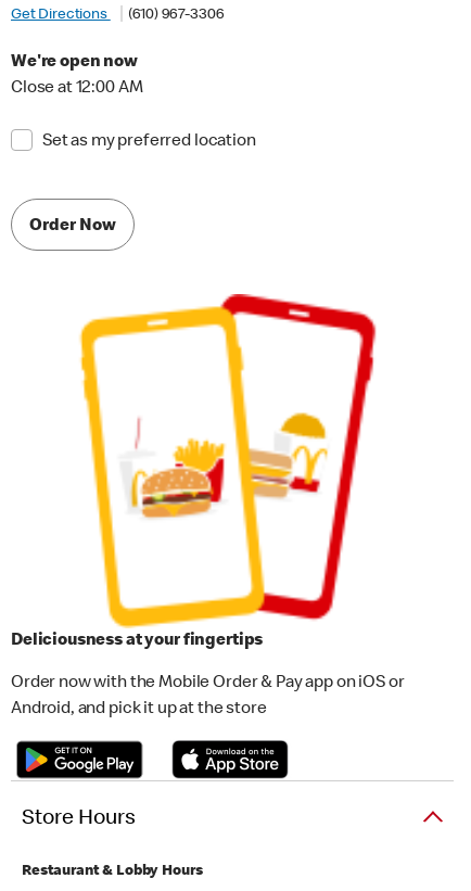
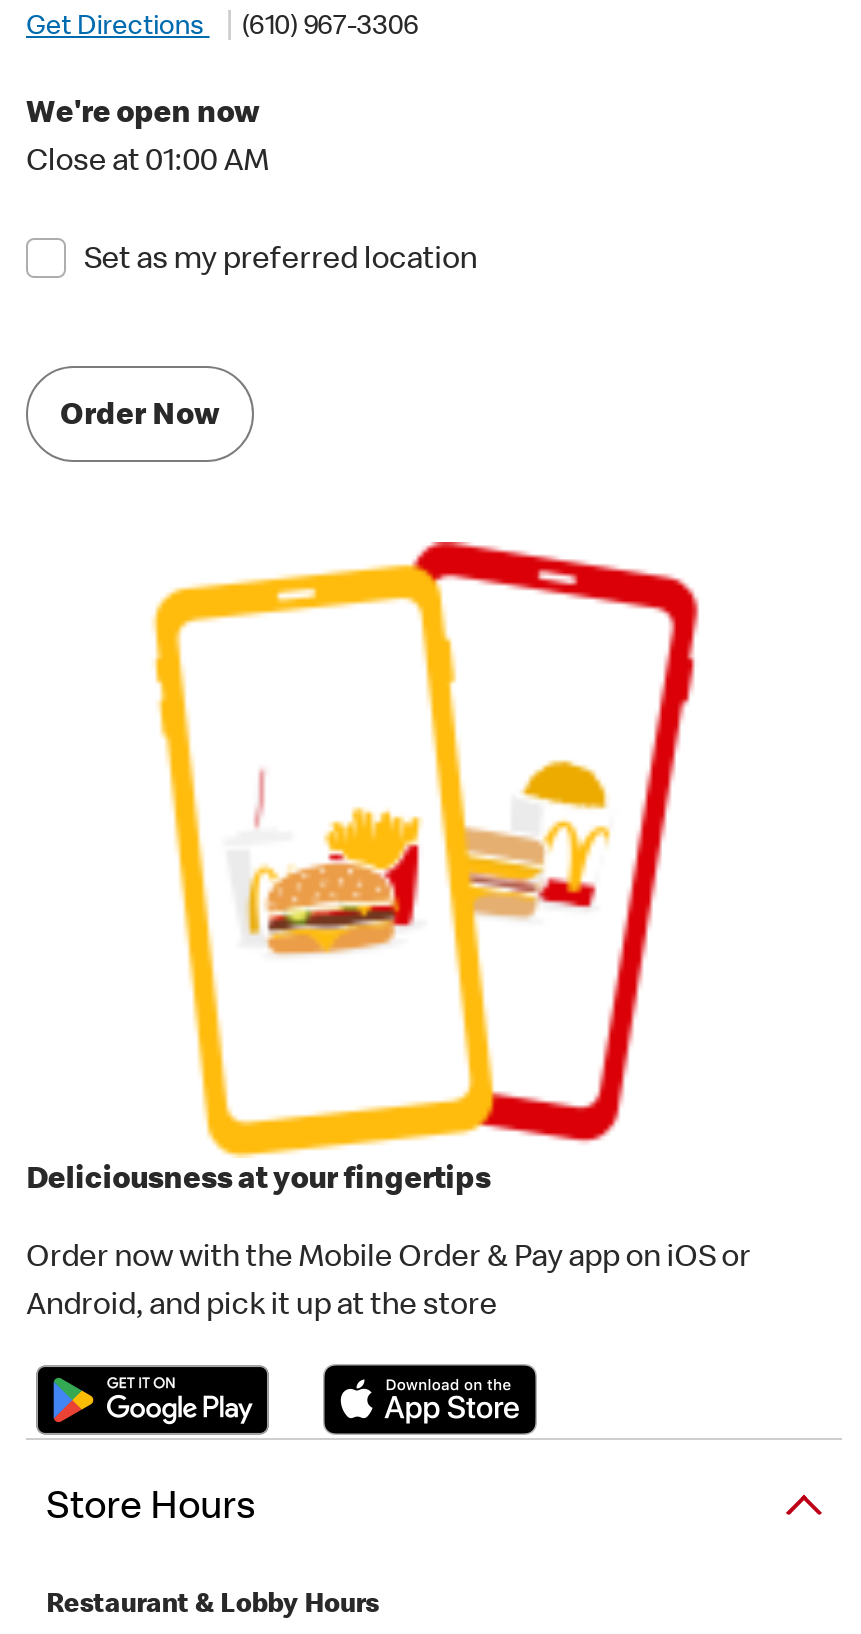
- Close at 12:00 AM
+ Close at 01:00 AM
